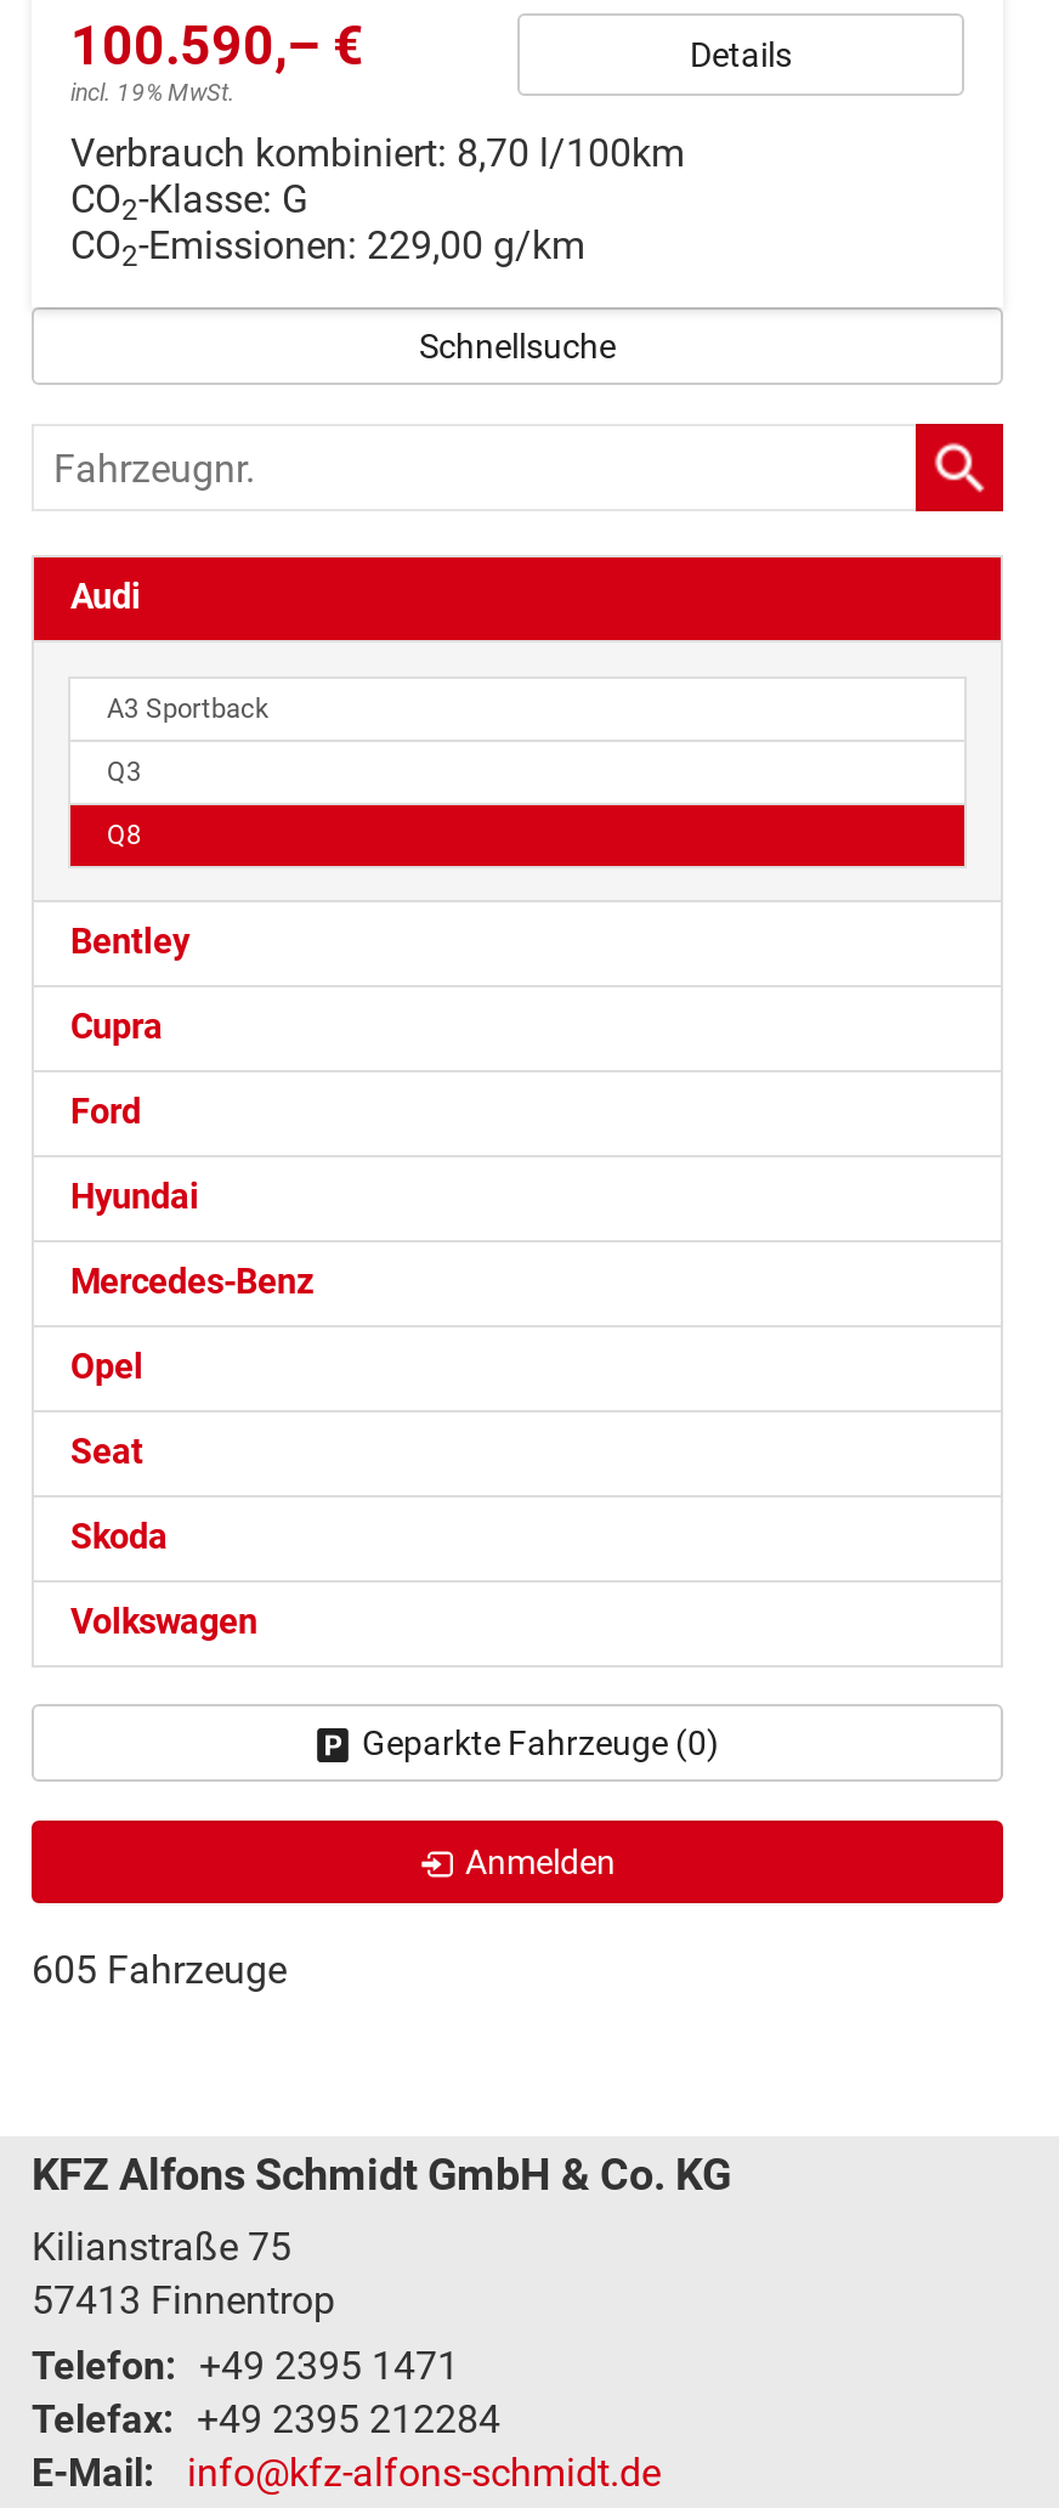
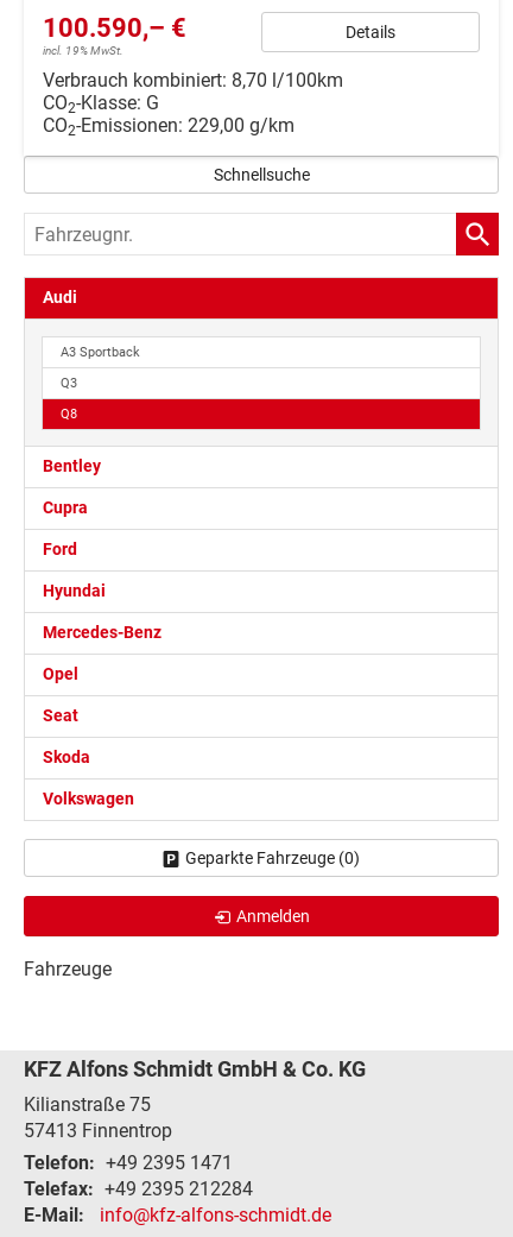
- 605 Fahrzeuge
+ Fahrzeuge
